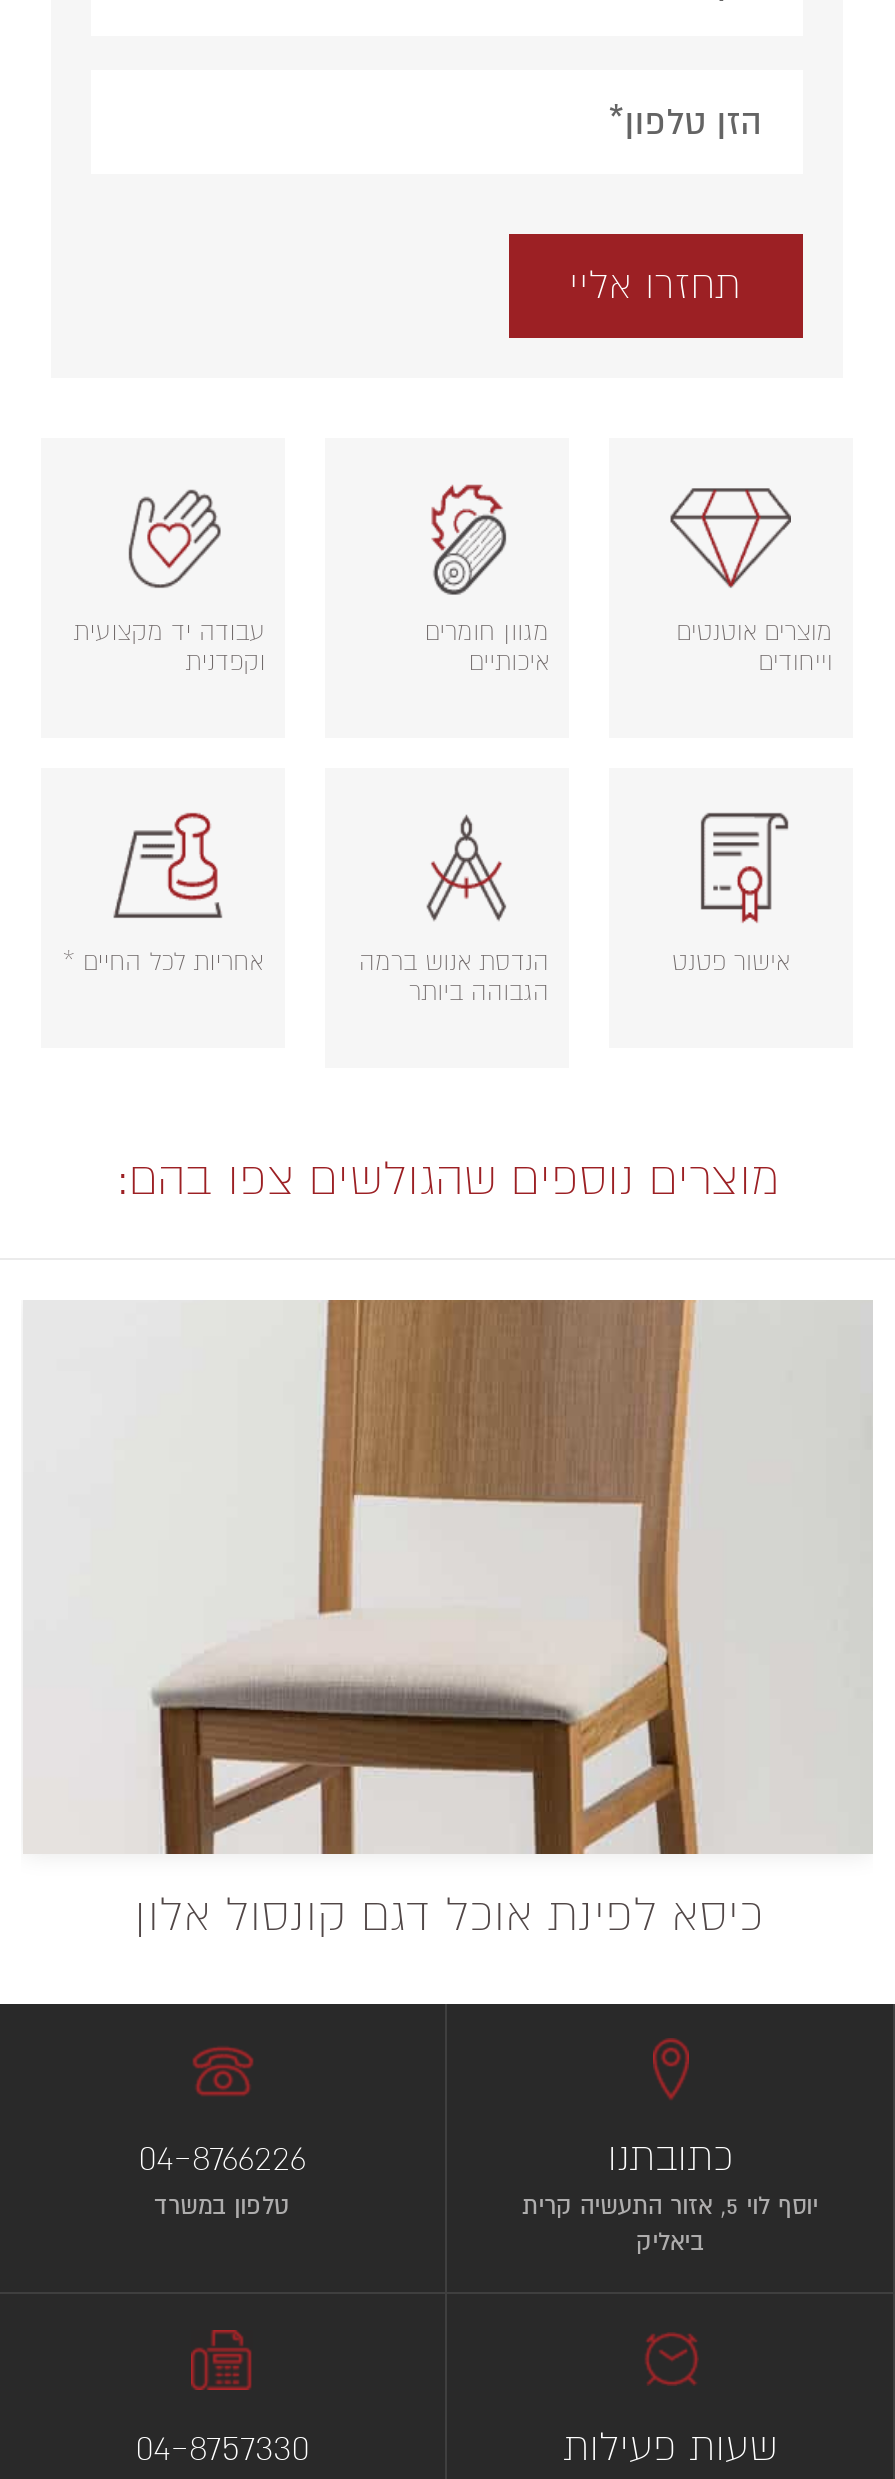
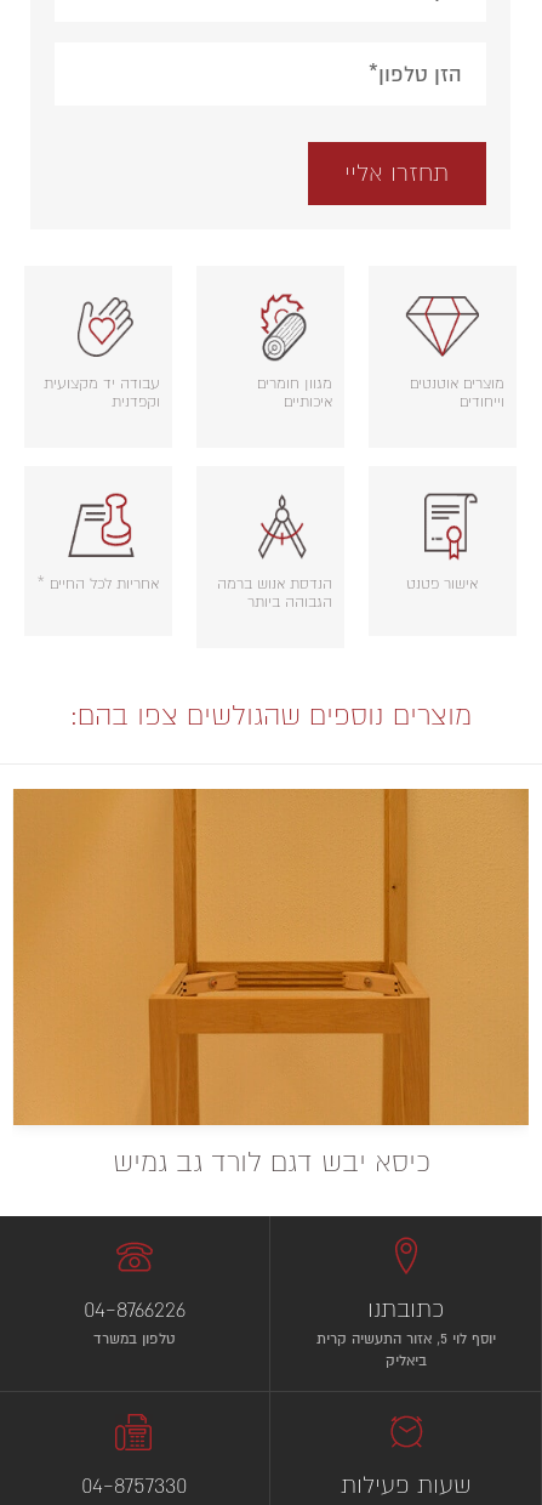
- [image]
- כיסא לפינת אוכל דגם קונסול אלון
+ [image]
+ כיסא יבש דגם לורד גב גמיש
